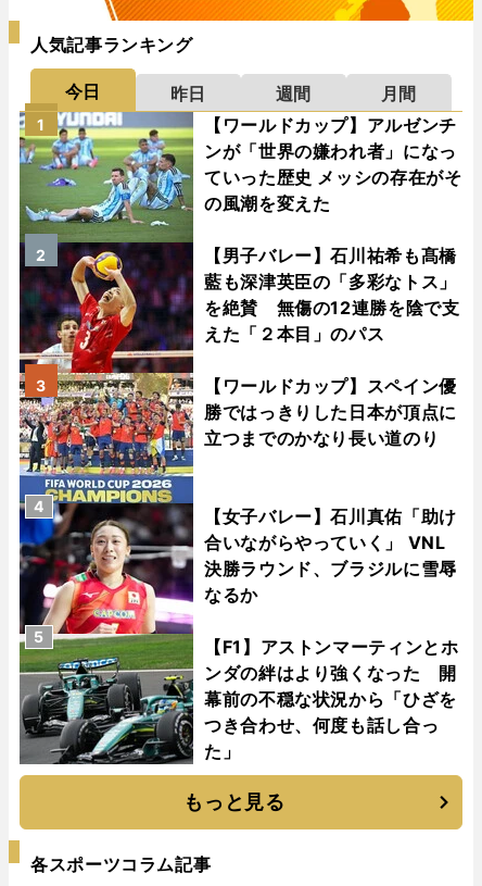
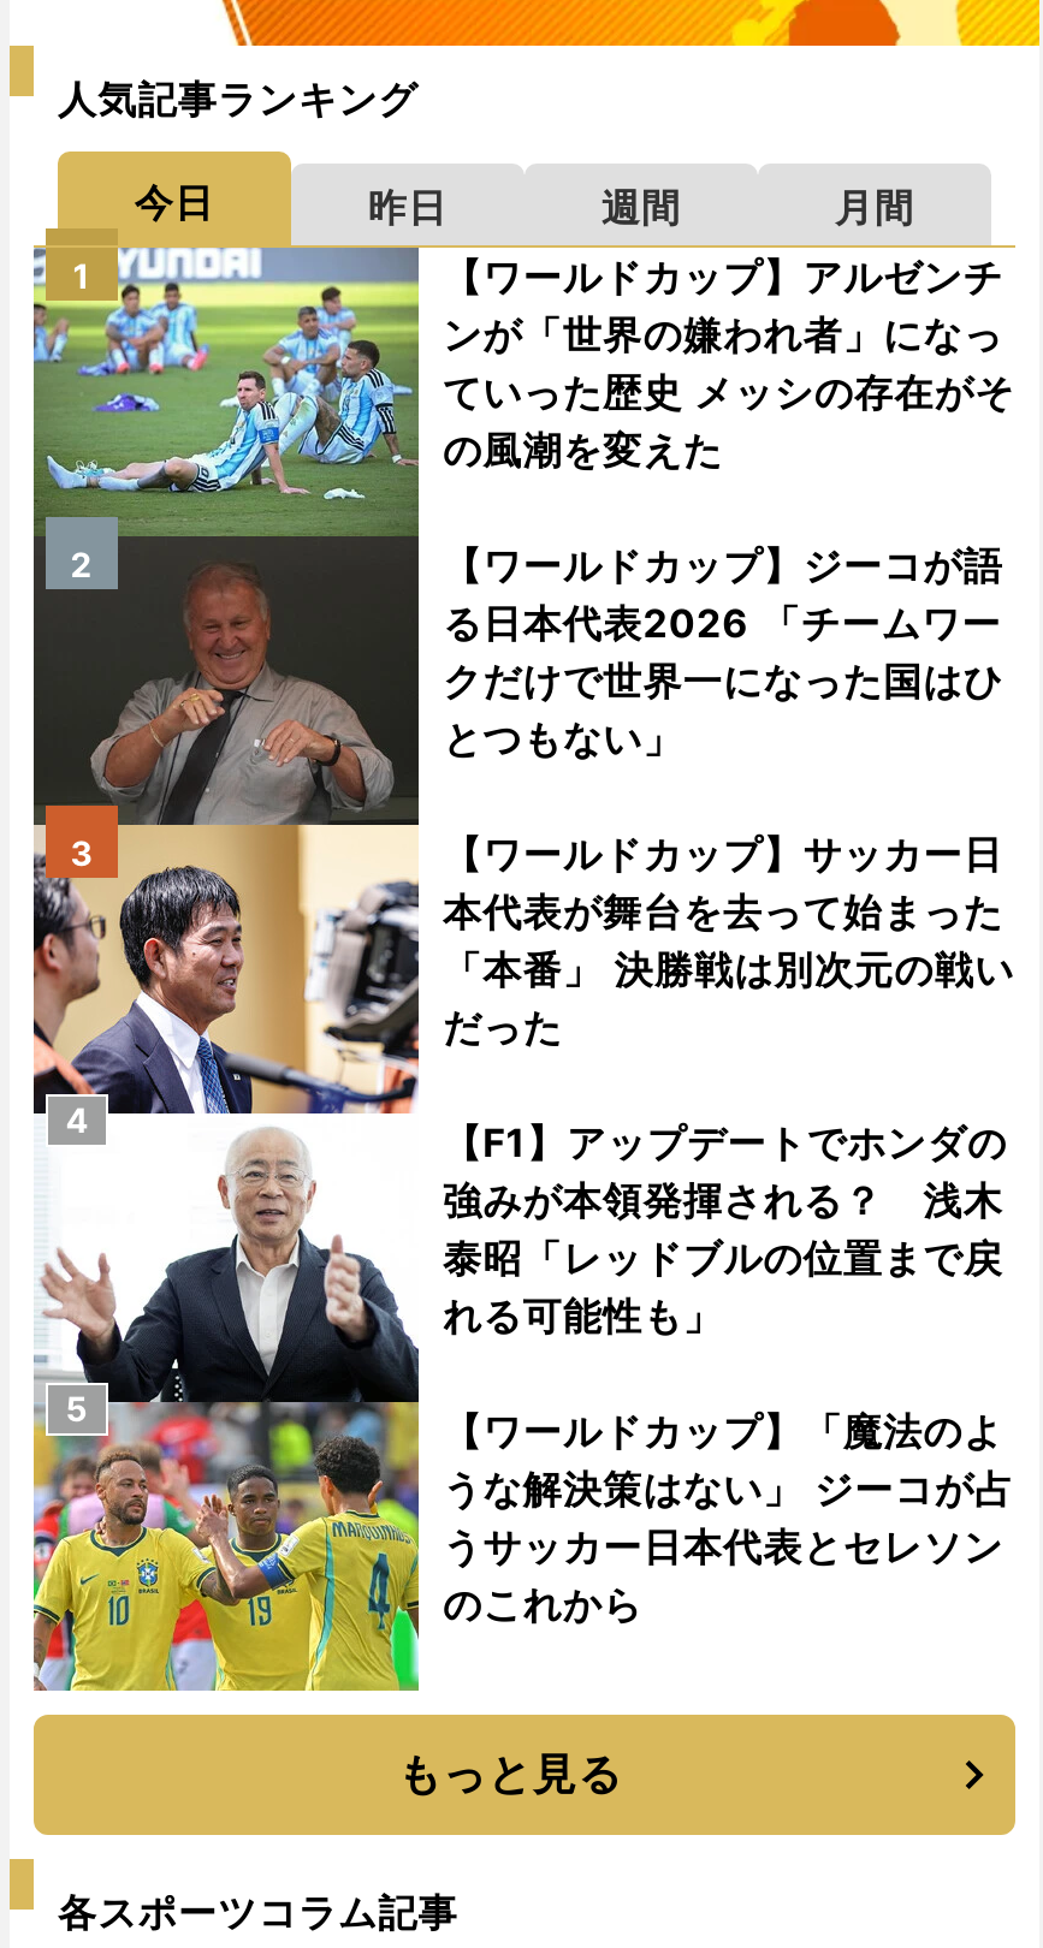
- [image]
- 【男子バレー】石川祐希も髙橋
- 藍も深津英臣の「多彩なトス」
- を絶賛 無傷の12連勝を陰で支
- えた「２本目」のパス
+ [image]
+ 【ワールドカップ】ジーコが語
+ る日本代表2026 「チームワー
+ クだけで世界一になった国はひ
+ とつもない」

- 【ワールドカップ】スペイン優
- 勝ではっきりした日本が頂点に
- 立つまでのかなり長い道のり
+ 【ワールドカップ】サッカー日
+ 本代表が舞台を去って始まった
+ 「本番」 決勝戦は別次元の戦い
+ だった

- 【女子バレー】石川真佑「助け
- 合いながらやっていく」 VNL
- 決勝ラウンド、ブラジルに雪辱
- なるか
+ 【F1】アップデートでホンダの
+ 強みが本領発揮される？ 浅木
+ 泰昭「レッドブルの位置まで戻
+ れる可能性も」

- 【F1】アストンマーティンとホ
- ンダの絆はより強くなった 開
- 幕前の不穏な状況から「ひざを
- つき合わせ、何度も話し合っ
- た」
+ 【ワールドカップ】「魔法のよ
+ うな解決策はない」 ジーコが占
+ うサッカー日本代表とセレソン
+ のこれから
